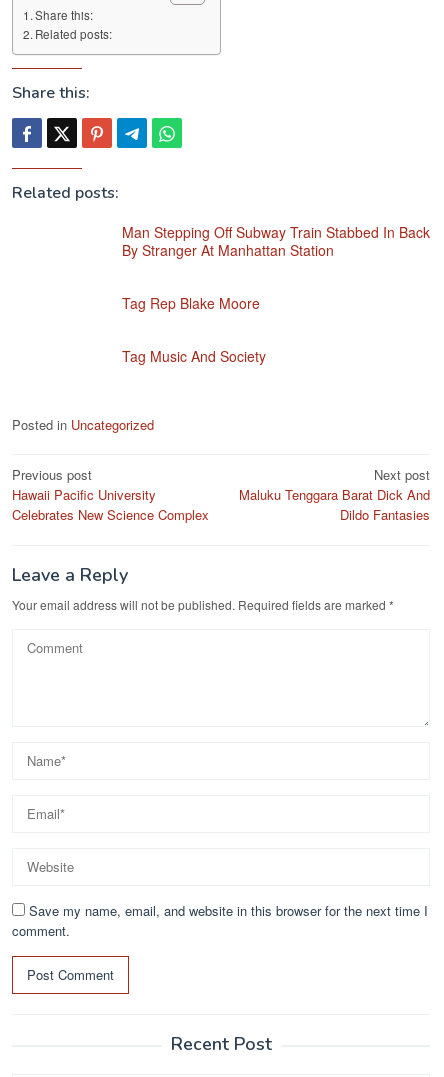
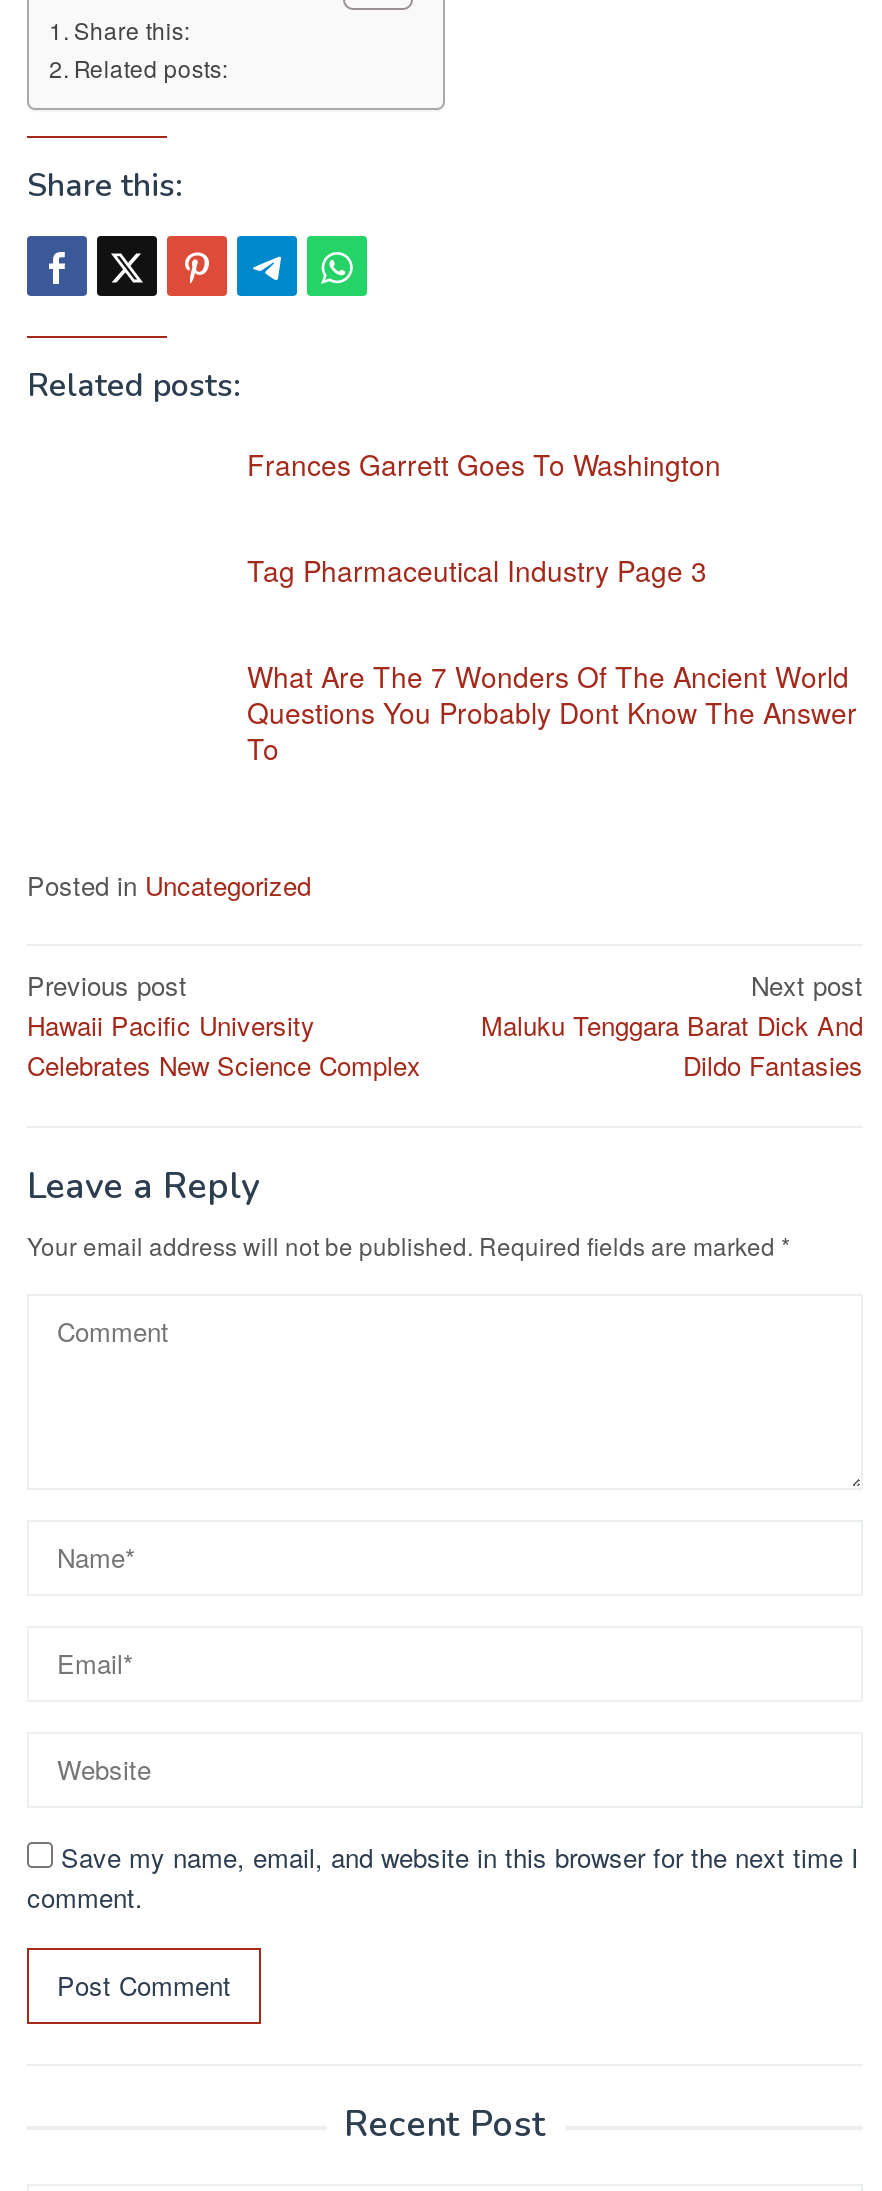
- Man Stepping Off Subway Train Stabbed In Back
- By Stranger At Manhattan Station
+ Frances Garrett Goes To Washington

- Tag Rep Blake Moore
+ Tag Pharmaceutical Industry Page 3

- Tag Music And Society
+ What Are The 7 Wonders Of The Ancient World
+ Questions You Probably Dont Know The Answer
+ To
